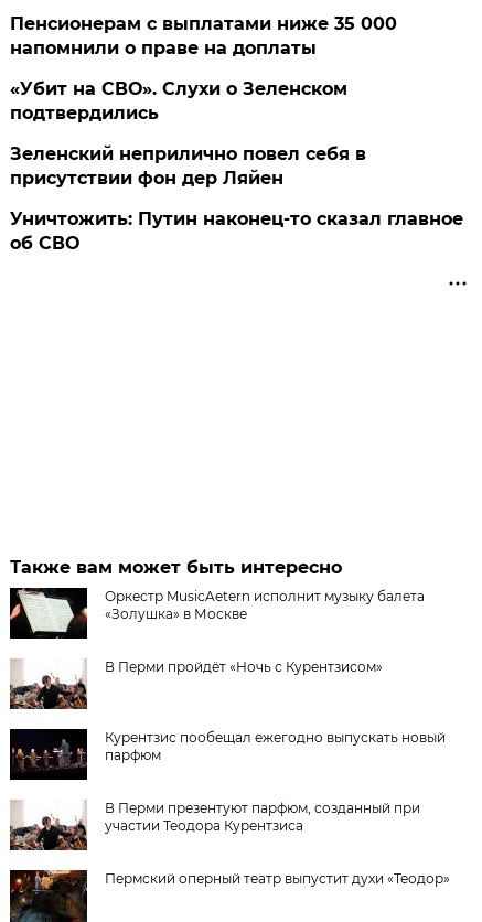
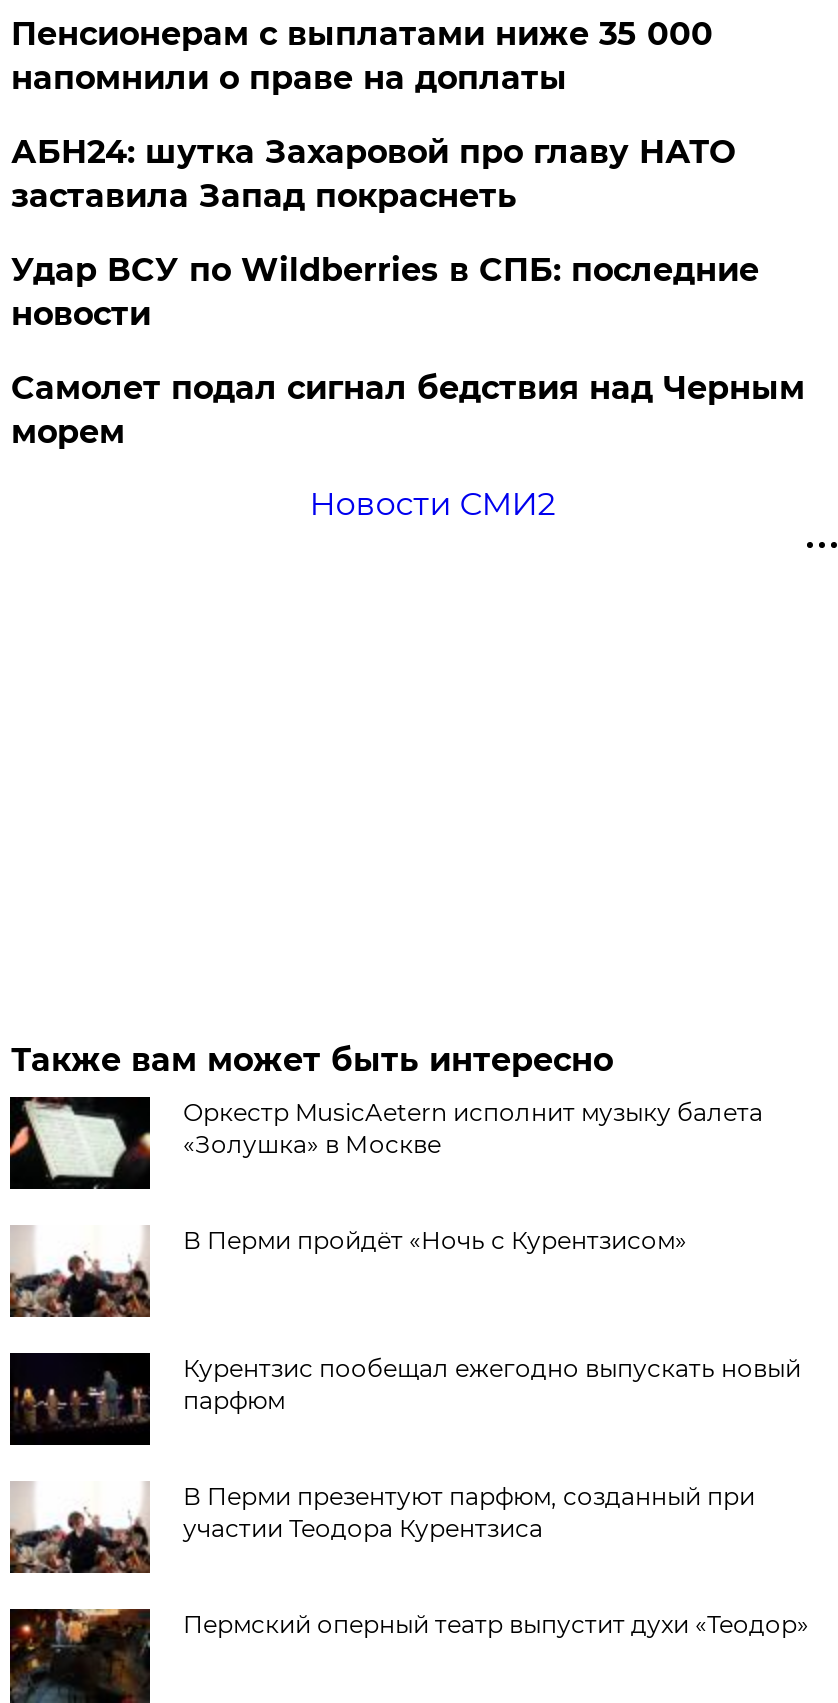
- «Убит на СВО». Слухи о Зеленском
- подтвердились
- Зеленский неприлично повел cебя в
- присутствии фон дер Ляйен
- Уничтожить: Путин наконец-то сказал главное
- об СВО
+ АБН24: шутка Захаровой про главу НАТО
+ заставила Запад покраснеть
+ Удар ВСУ по Wildberries в СПБ: последние
+ новости
+ Самолет подал сигнал бедствия над Черным
+ морем
+ Новости СМИ2
